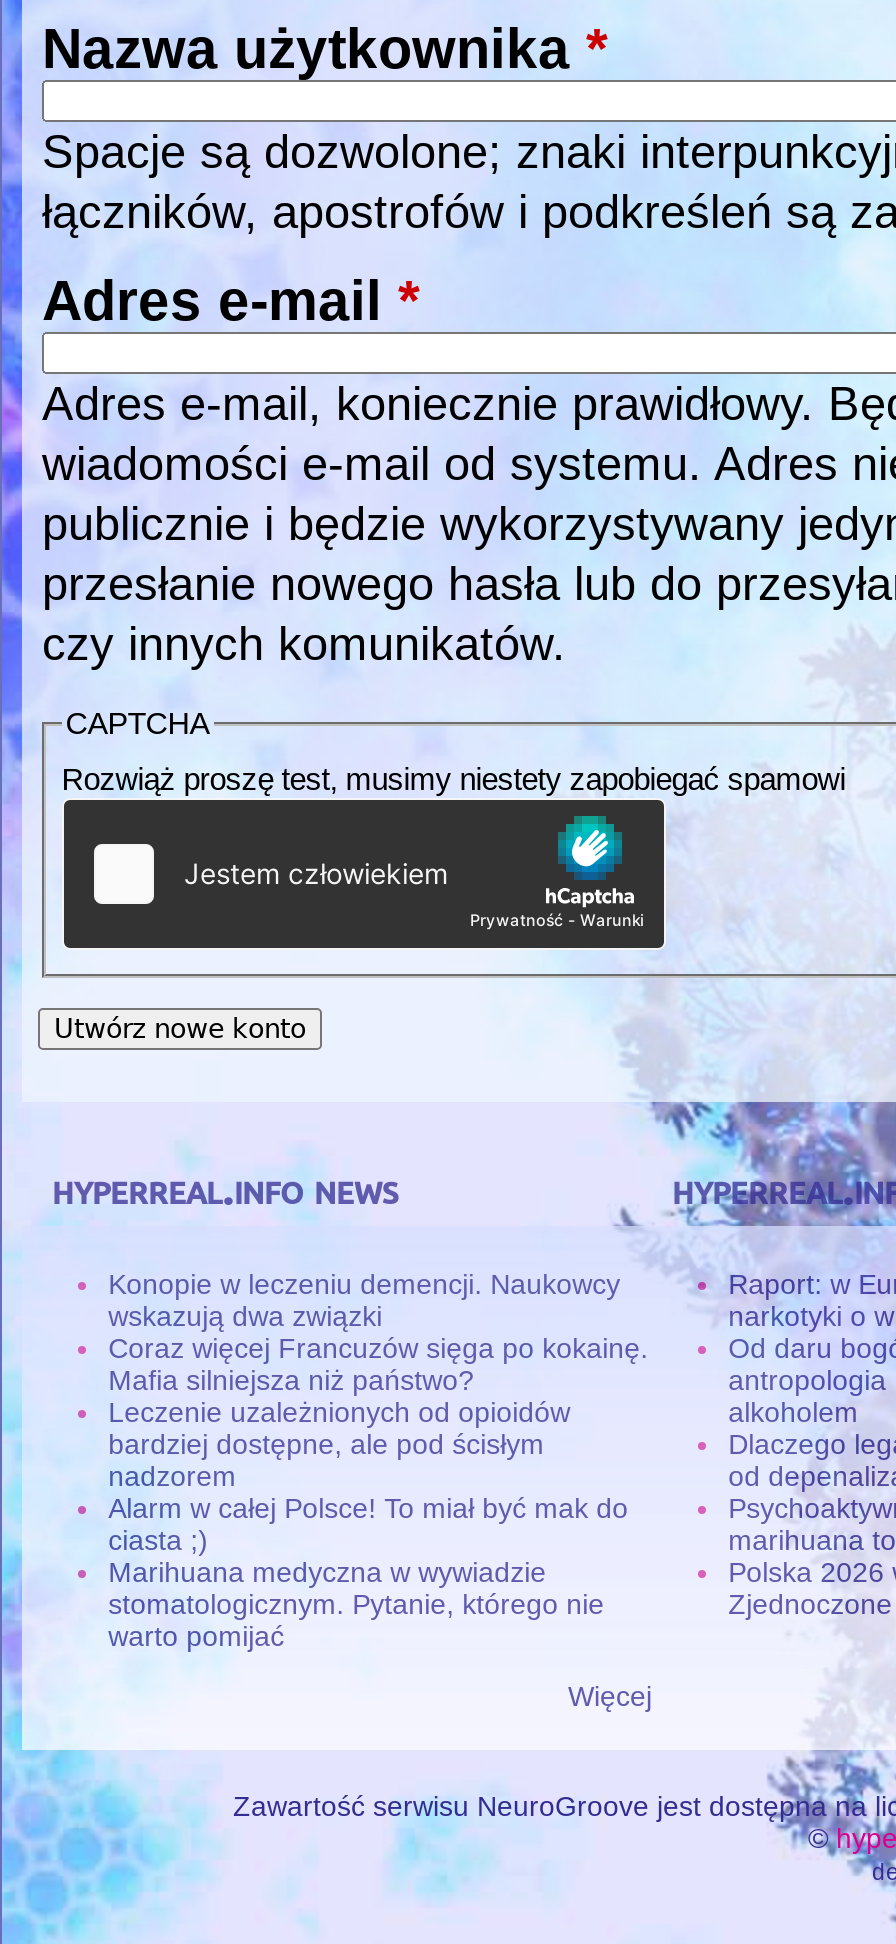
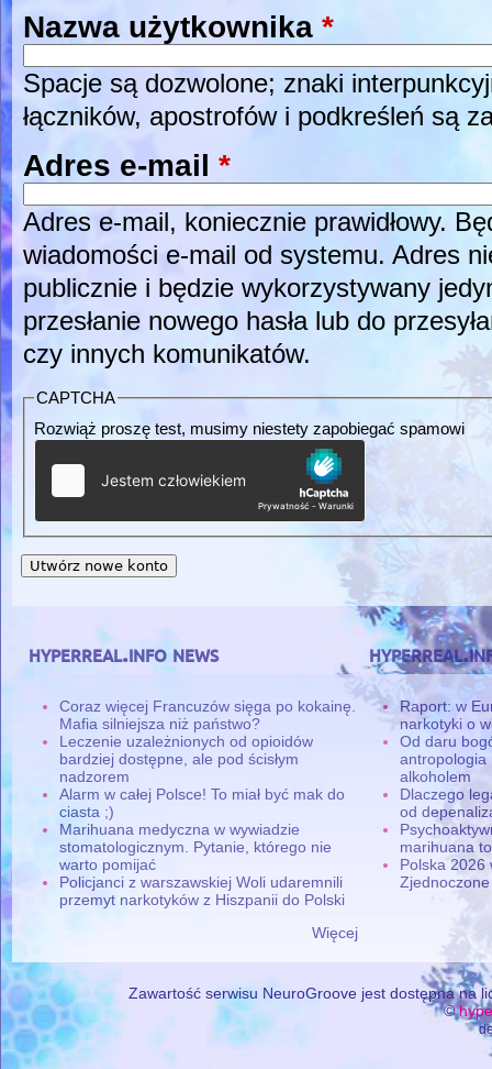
- Konopie w leczeniu demencji. Naukowcy
- wskazują dwa związki

moved up: Coraz więcej Francuzów sięga po kokainę. | Mafia silniejsza niż państwo? | Leczenie uzależnionych od opioidów | ... | stomatologicznym. Pytanie, którego nie | warto pomijać

+ Policjanci z warszawskiej Woli udaremnili
+ przemyt narkotyków z Hiszpanii do Polski
